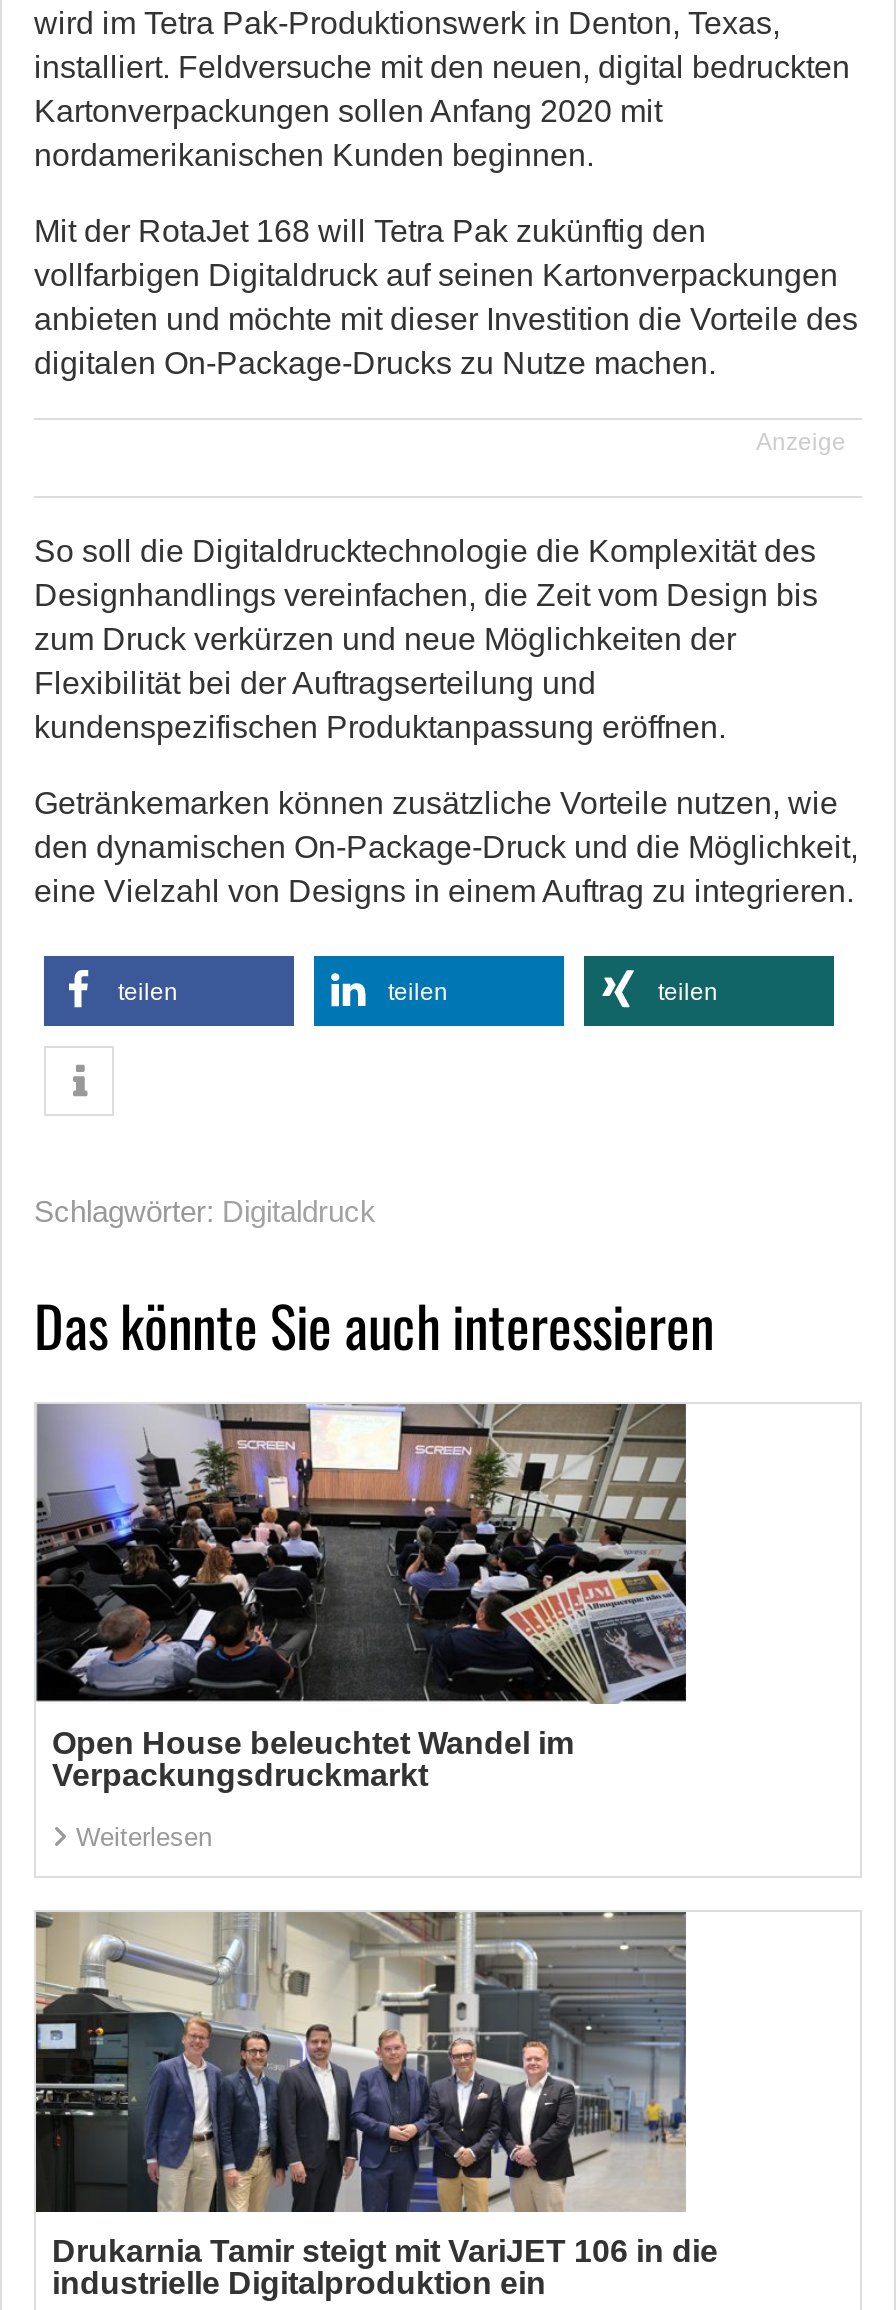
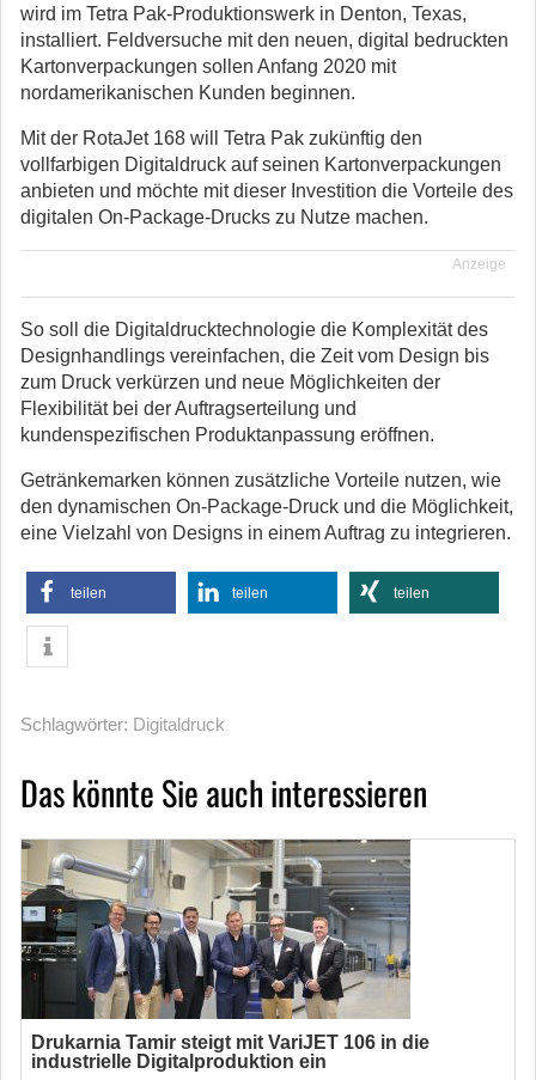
- [image]
- Open House beleuchtet Wandel im
- Verpackungsdruckmarkt
- Weiterlesen
